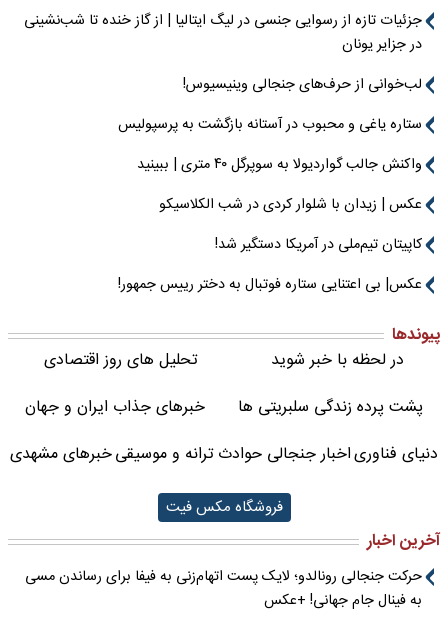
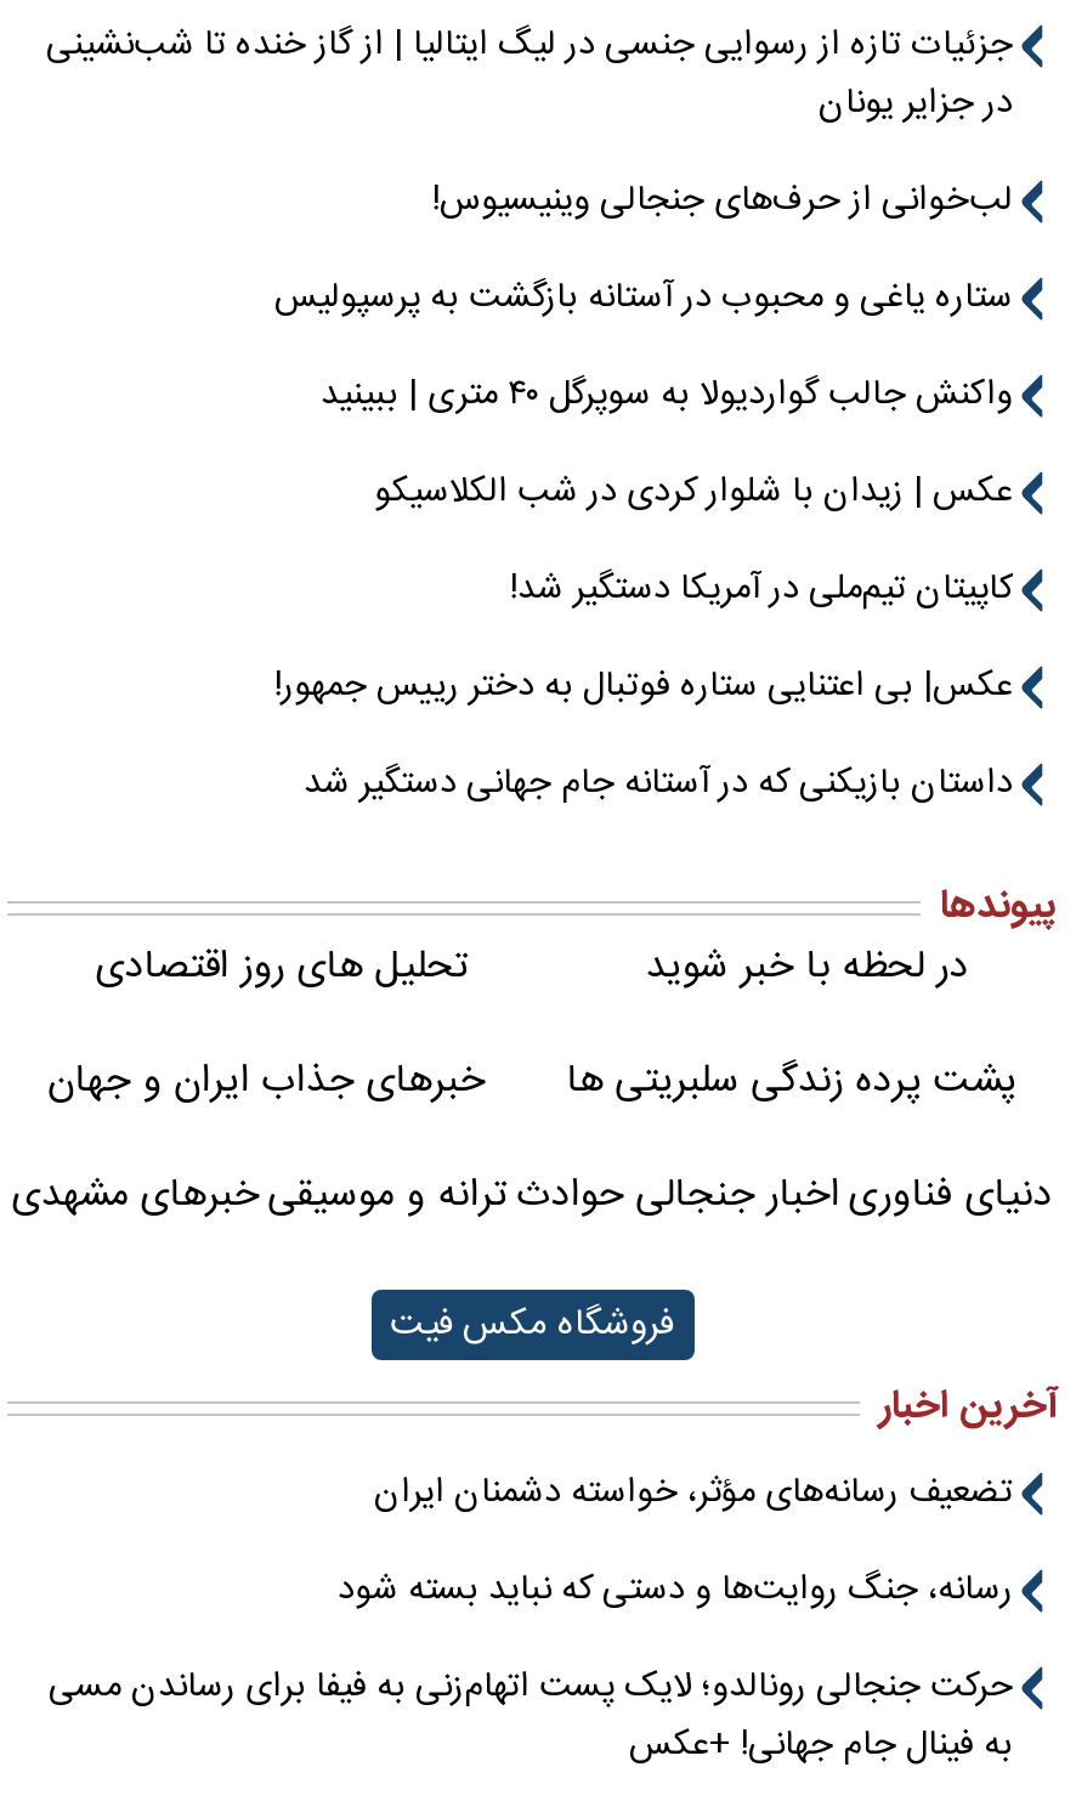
+ داستان بازیکنی که در آستانه جام جهانی دستگیر شد

+ تضعیف رسانه‌های مؤثر، خواسته دشمنان ایران
+ رسانه، جنگ روایت‌ها و دستی که نباید بسته شود
